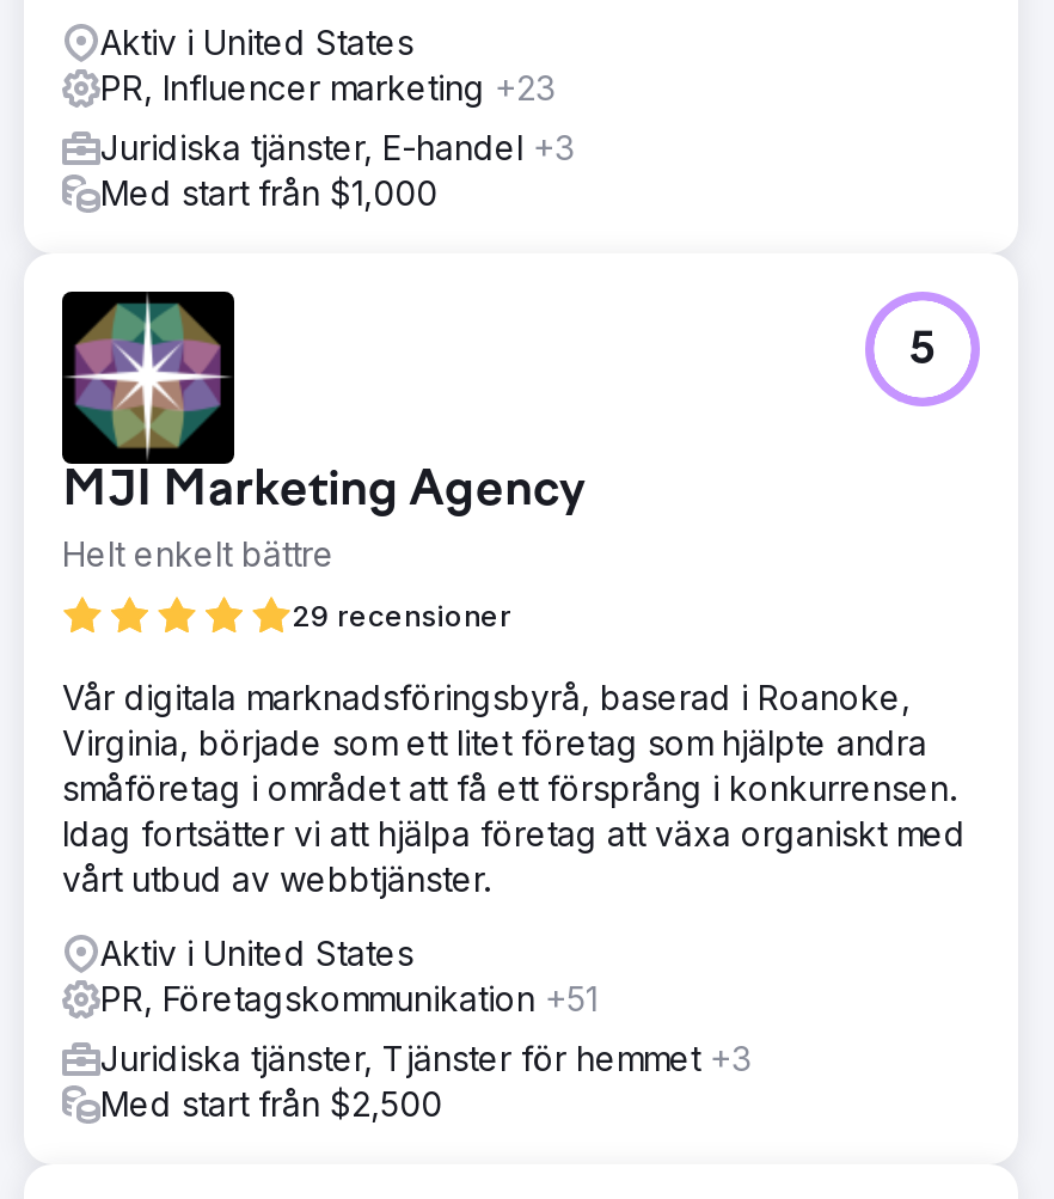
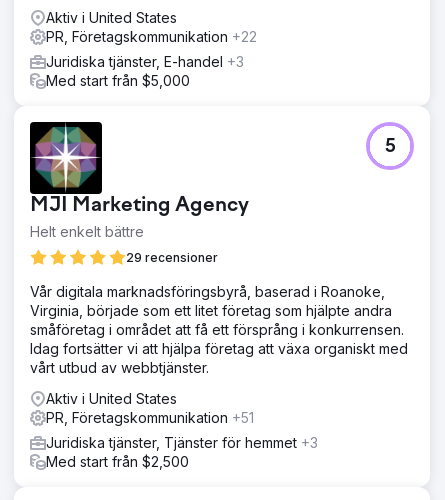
- PR, Influencer marketing +23
+ PR, Företagskommunikation +22

- Med start från $1,000
+ Med start från $5,000
